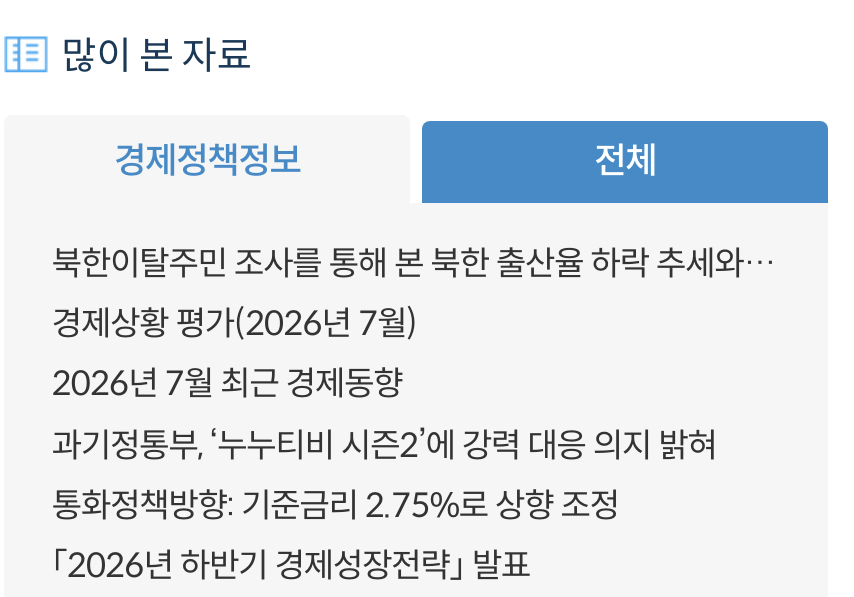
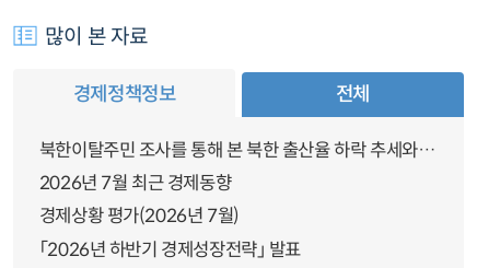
moved down: 경제상황 평가(2026년 7월)

- 과기정통부, ‘누누티비 시즌2’에 강력 대응 의지 밝혀
- 통화정책방향: 기준금리 2.75%로 상향 조정
